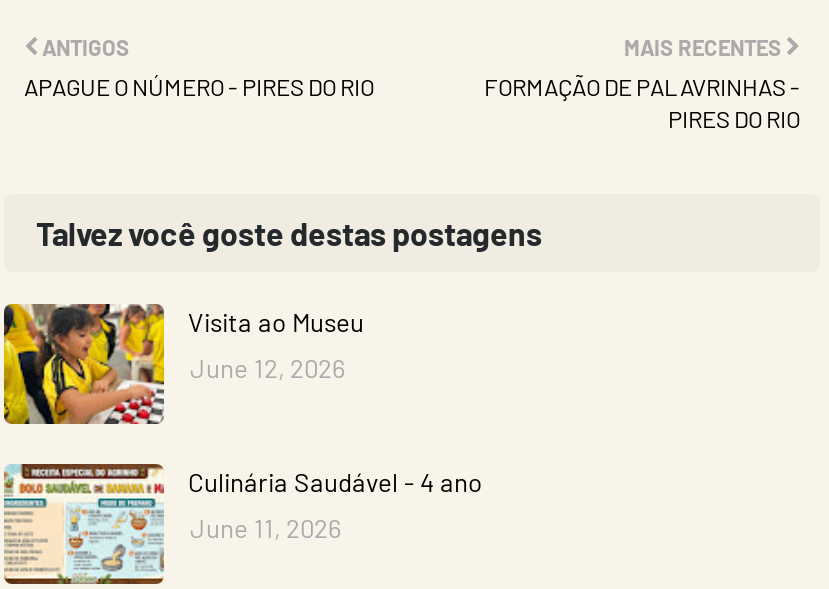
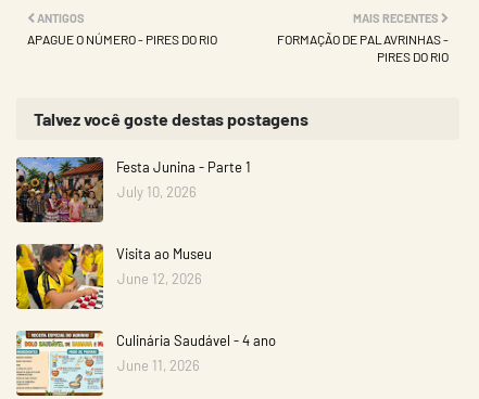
+ [image]
+ Festa Junina - Parte 1
+ July 10, 2026
